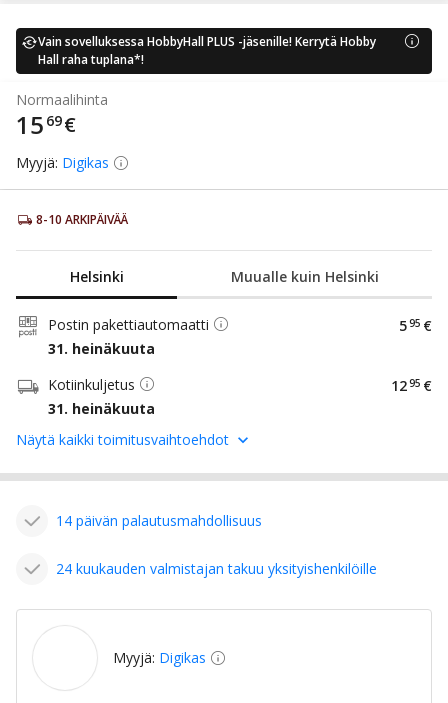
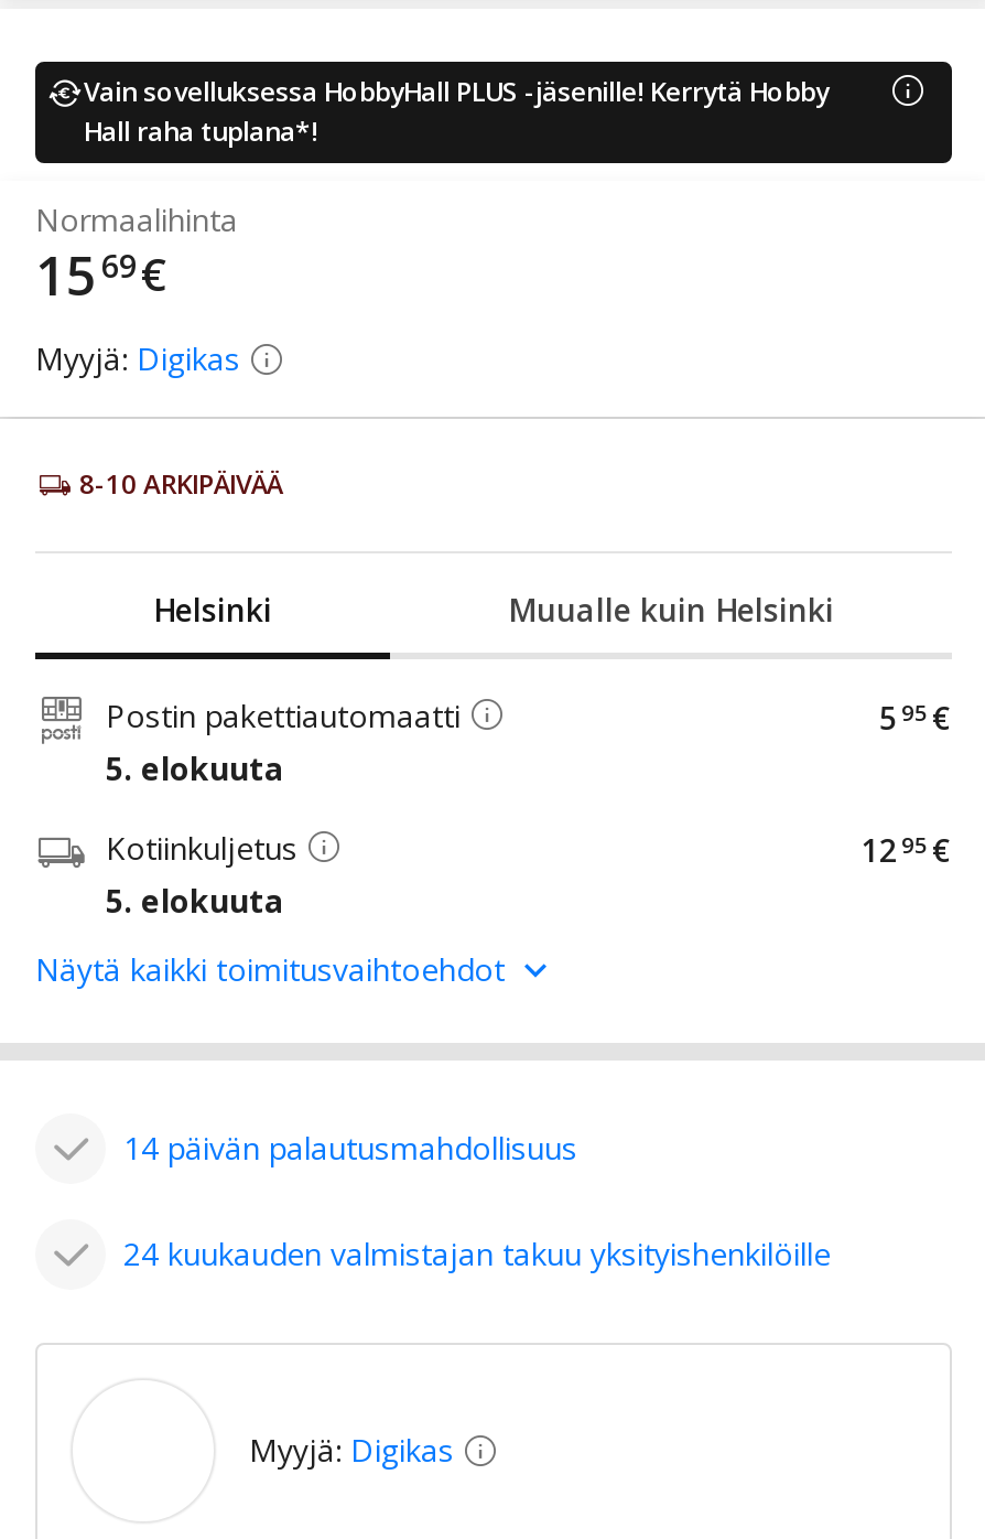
- 31. heinäkuuta
+ 5. elokuuta

- 31. heinäkuuta
+ 5. elokuuta
